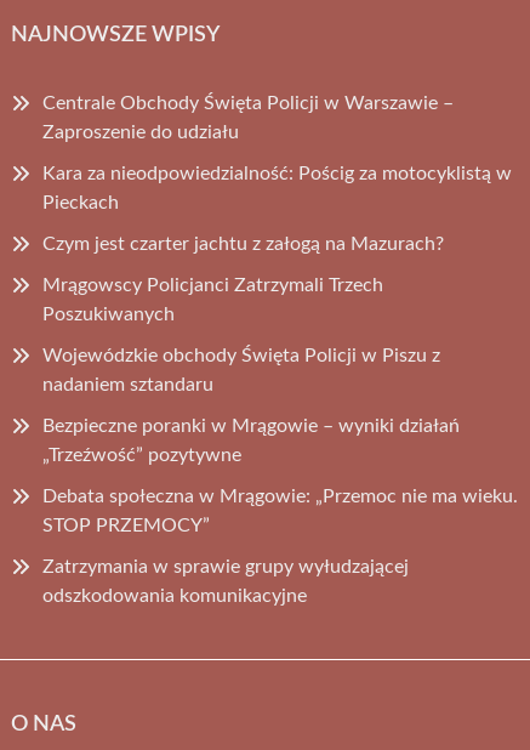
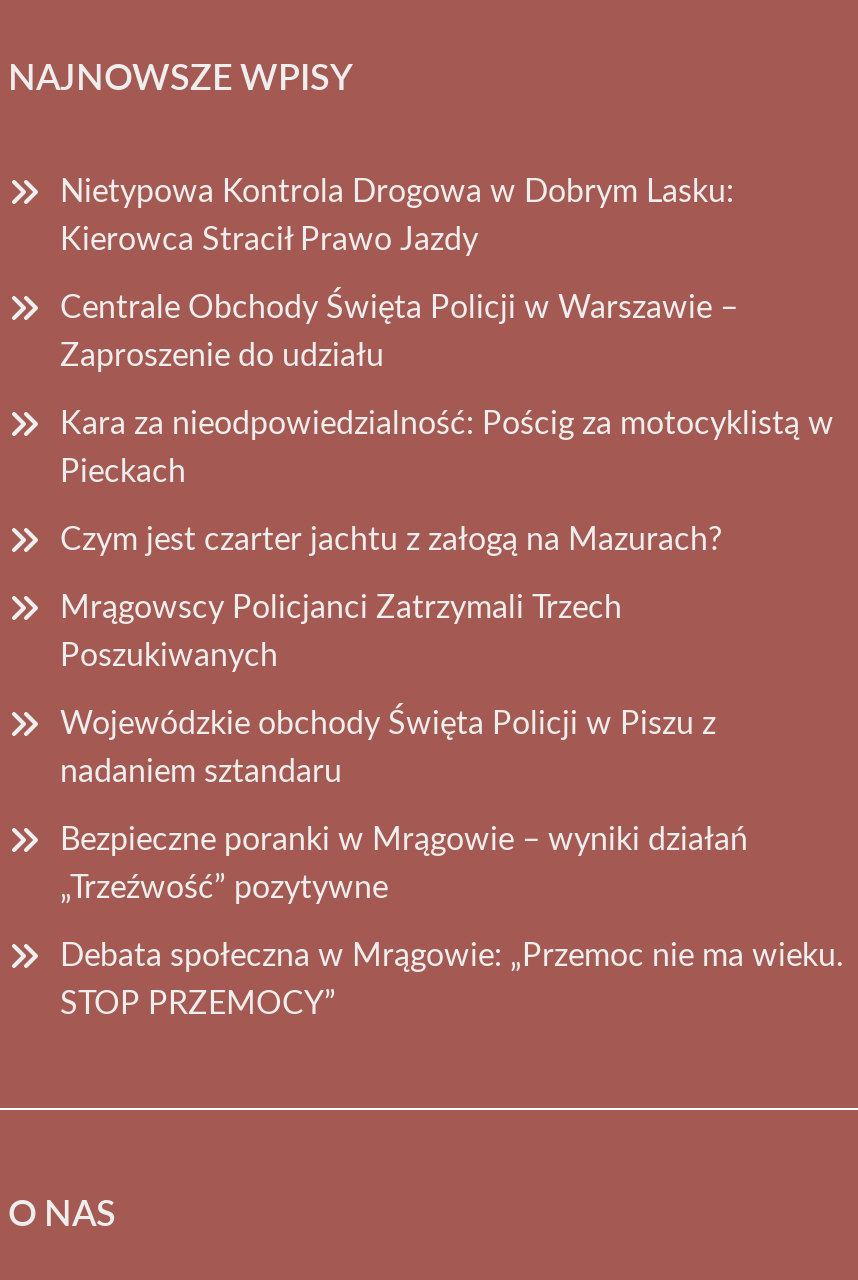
+ Nietypowa Kontrola Drogowa w Dobrym Lasku:
+ Kierowca Stracił Prawo Jazdy

moved down: Centrale Obchody Święta Policji w Warszawie – | Zaproszenie do udziału | Kara za nieodpowiedzialność: Pościg za motocyklistą w | ... | Debata społeczna w Mrągowie: „Przemoc nie ma wieku. | STOP PRZEMOCY”

- Zatrzymania w sprawie grupy wyłudzającej
- odszkodowania komunikacyjne
